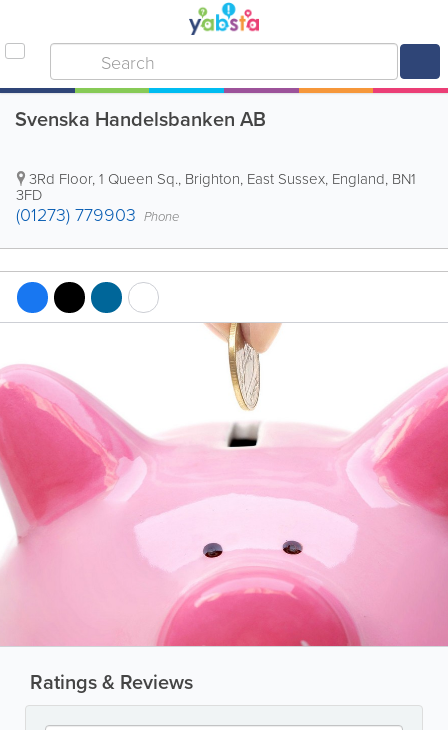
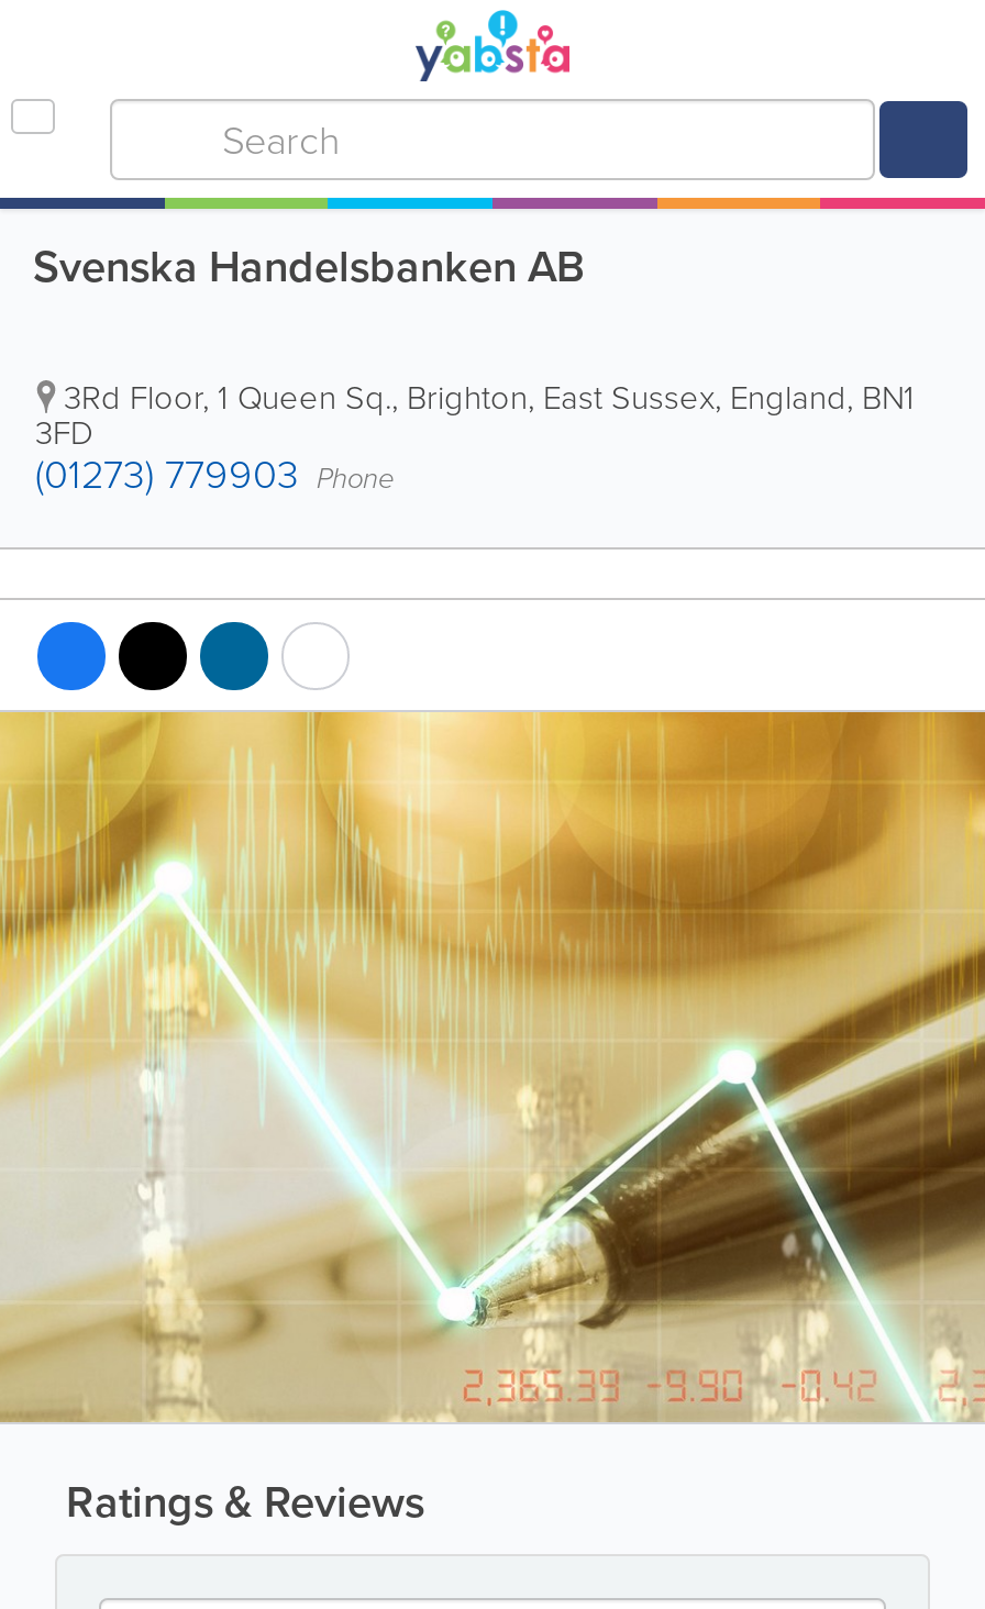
- [image]
+ [image]
